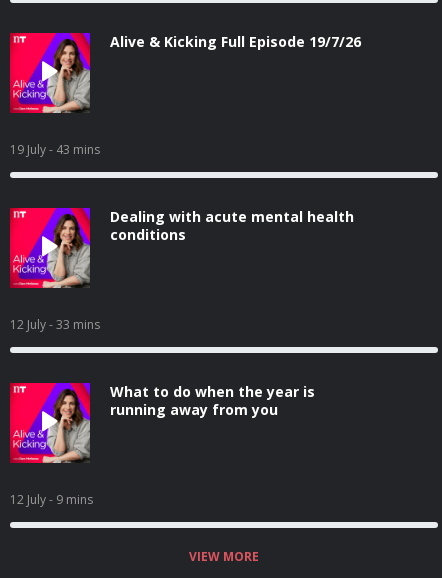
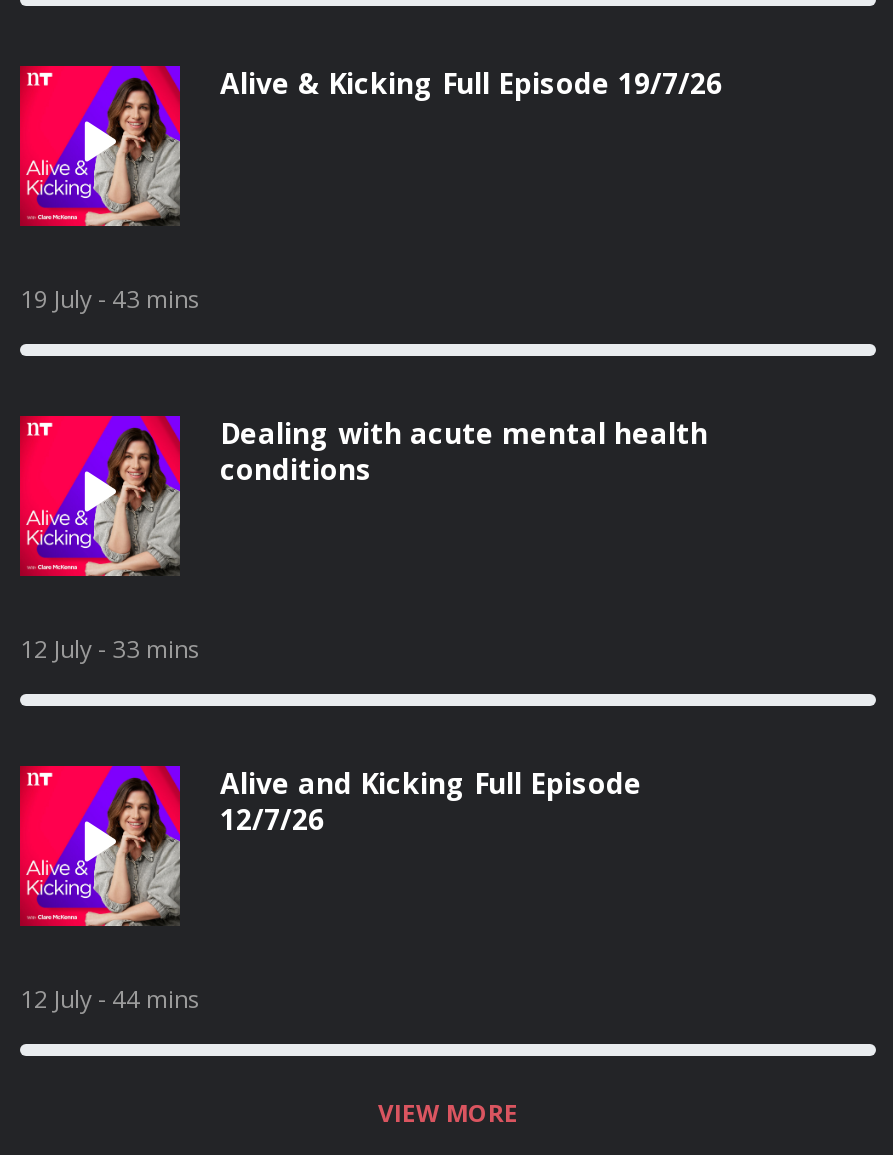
- What to do when the year is
- running away from you
+ Alive and Kicking Full Episode
+ 12/7/26

- 12 July - 9 mins
+ 12 July - 44 mins
